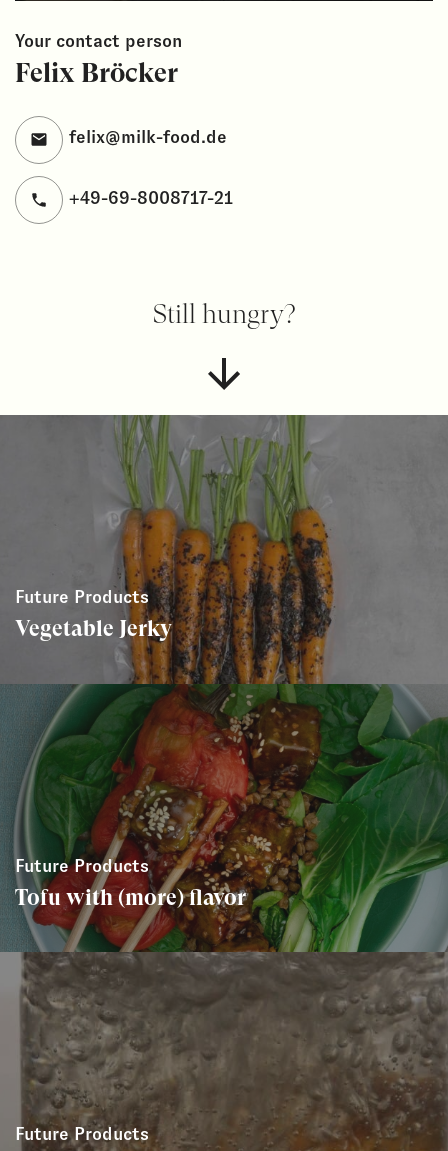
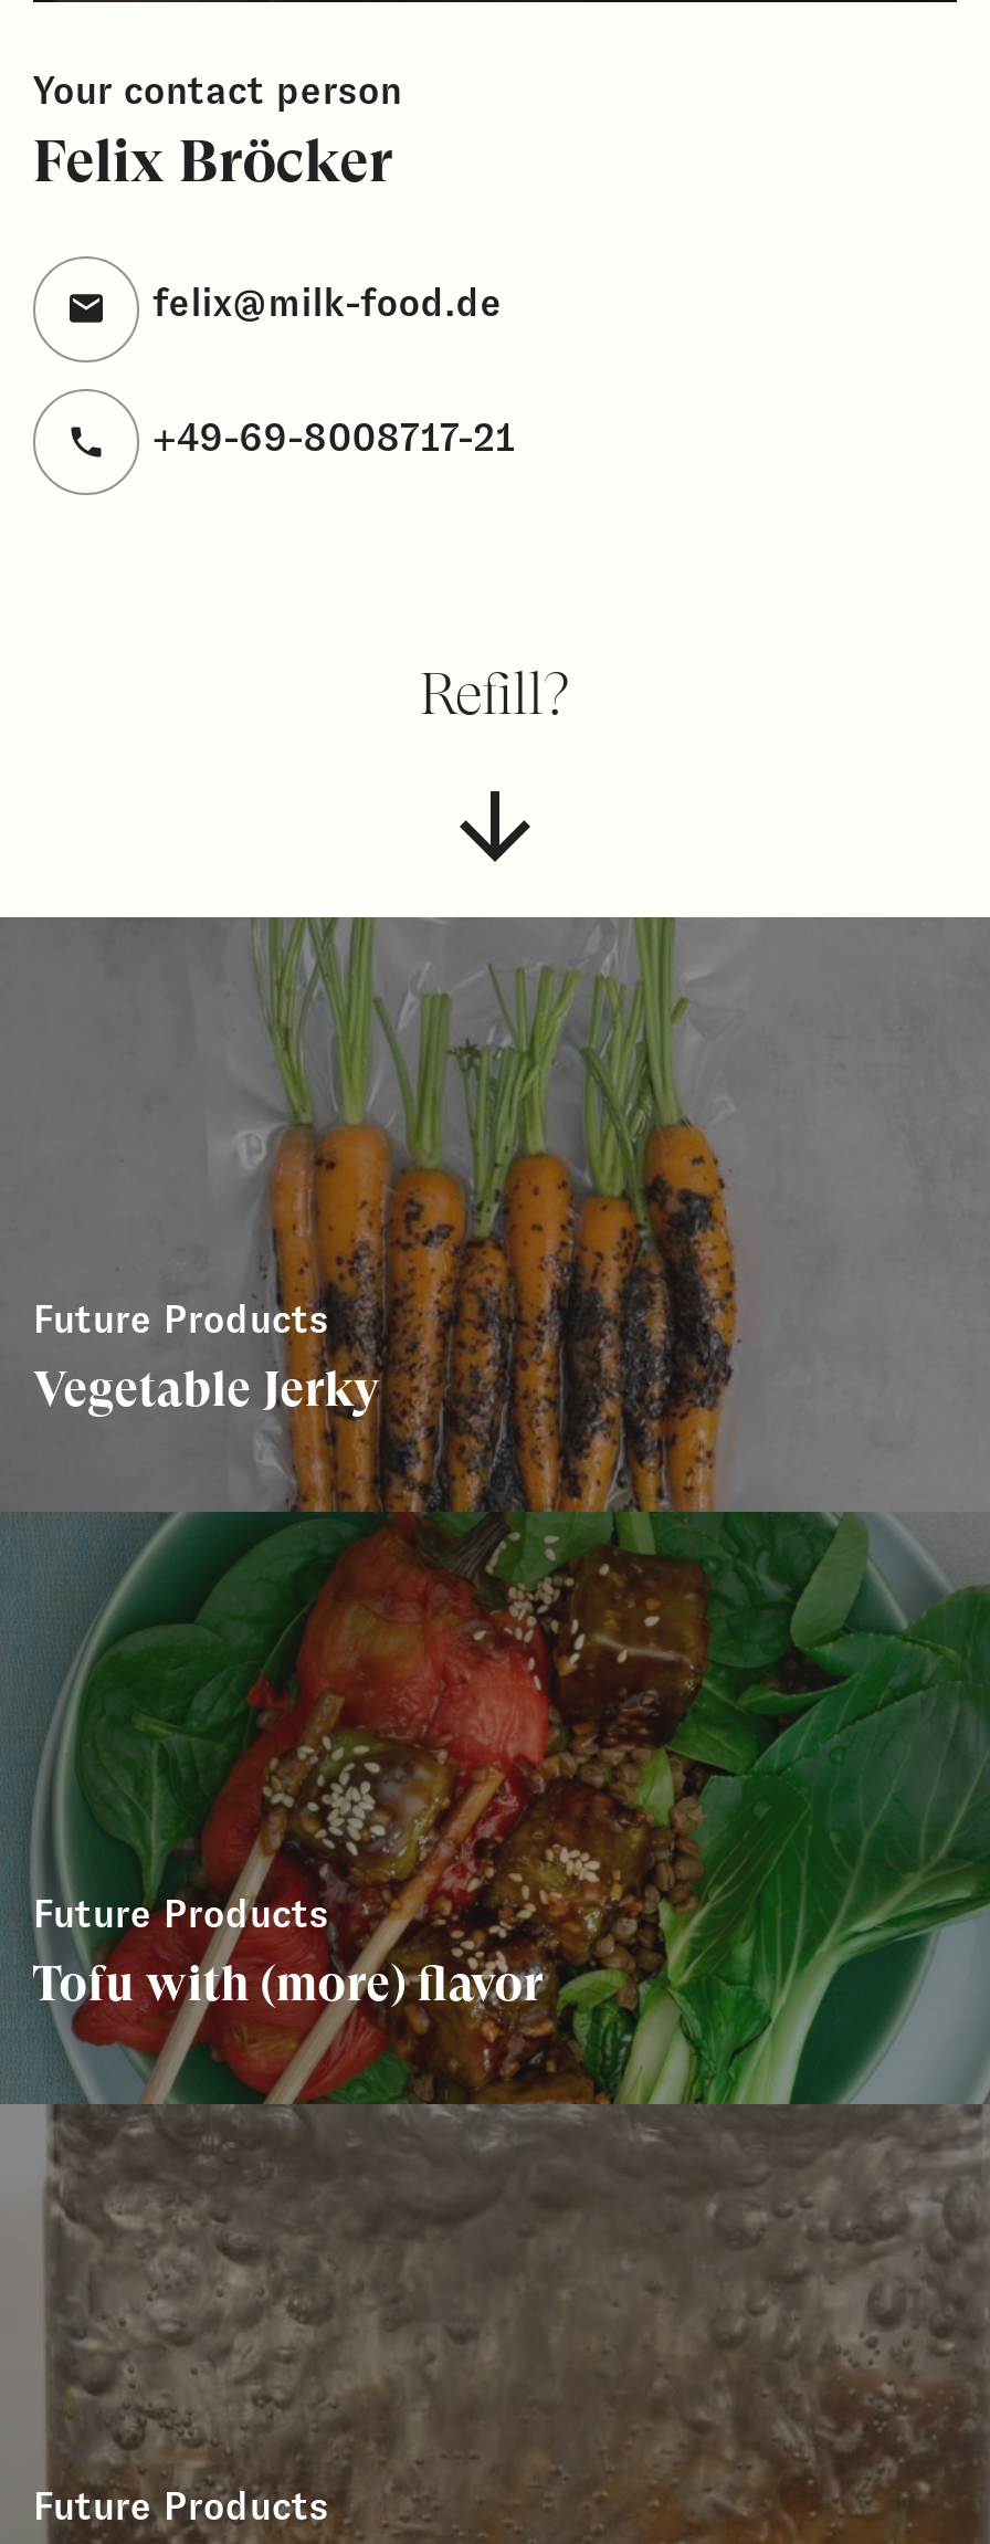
- Still hungry?
+ Refill?
